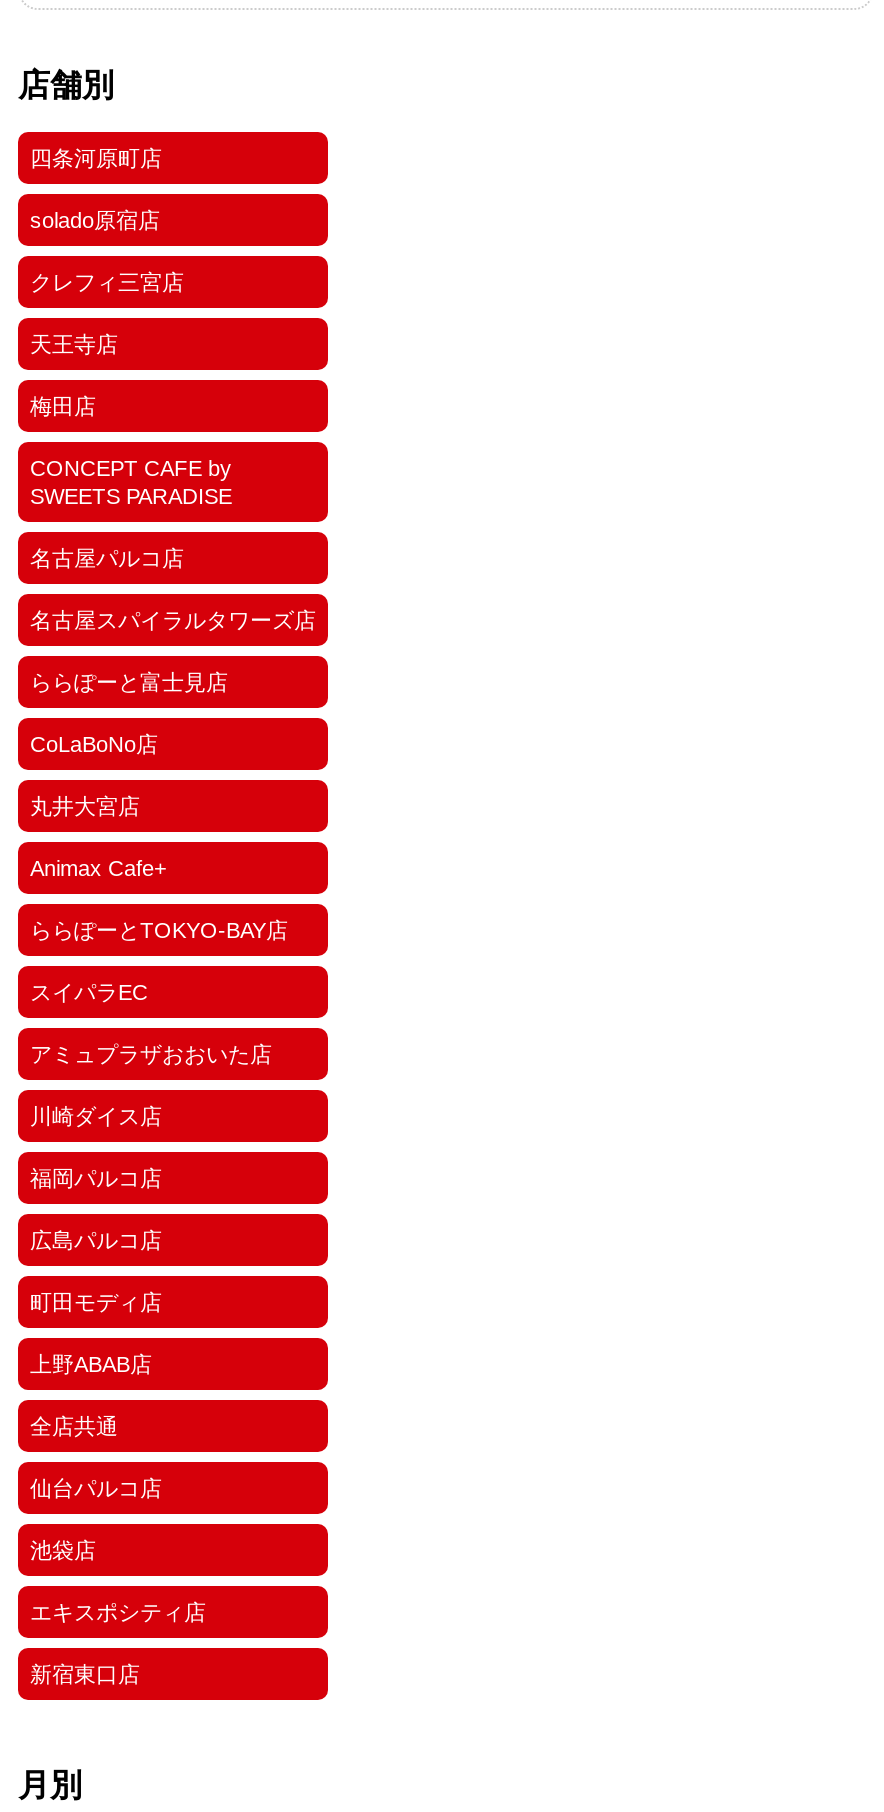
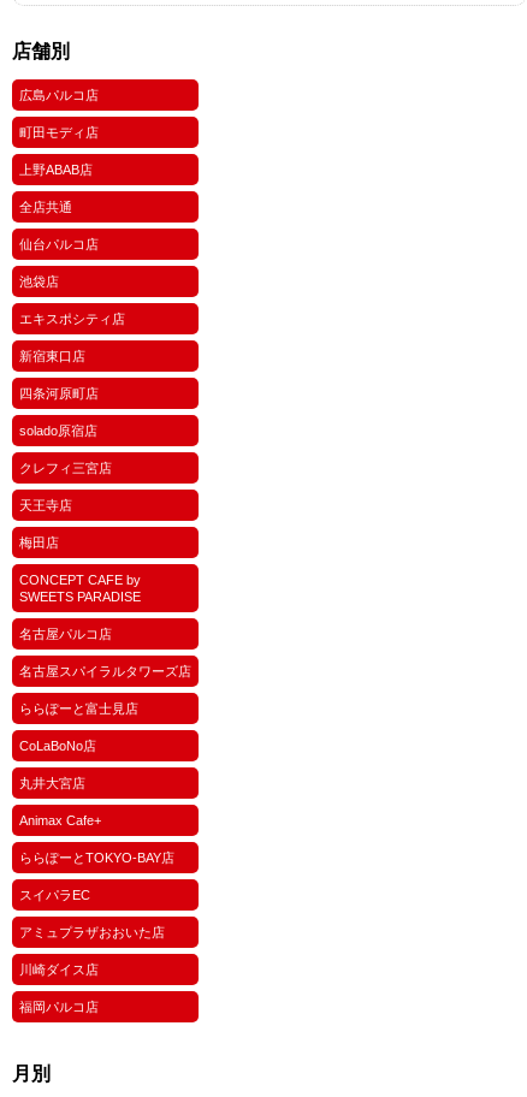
moved down: 四条河原町店 | solado原宿店 | クレフィ三宮店 | ... | 川崎ダイス店 | 福岡パルコ店

moved up: 広島パルコ店 | 町田モディ店 | 上野ABAB店 | 全店共通 | 仙台パルコ店 | 池袋店 | エキスポシティ店 | 新宿東口店
